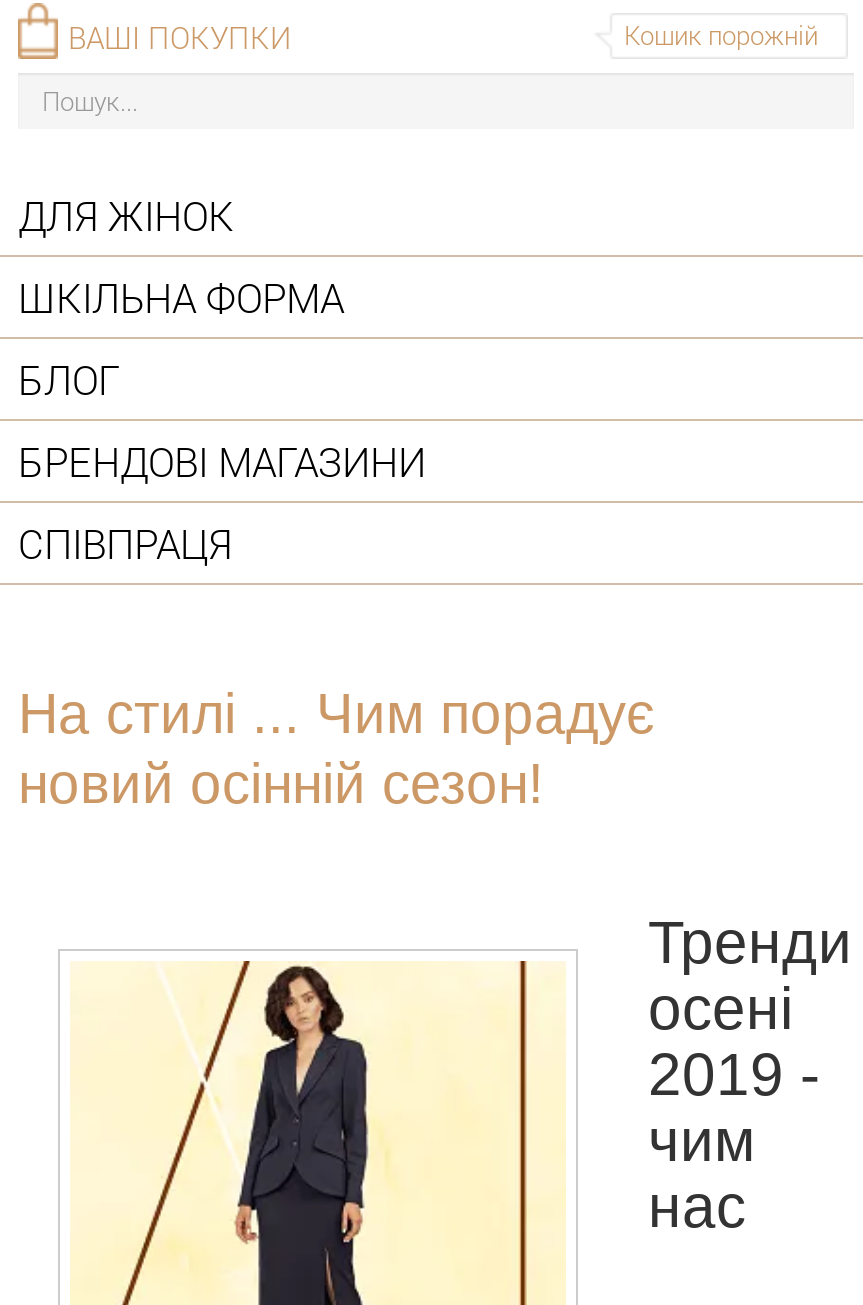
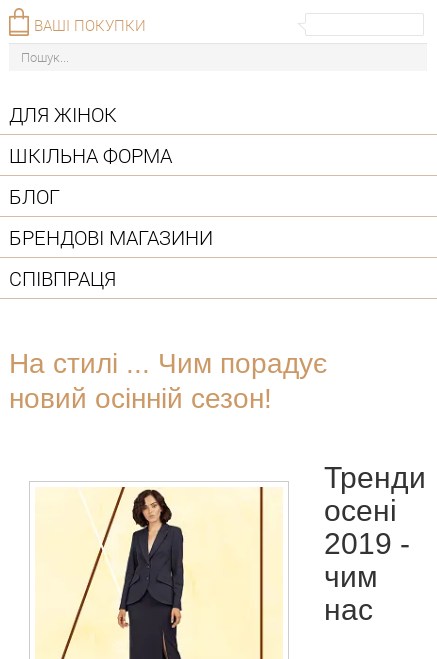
- Кошик порожній
